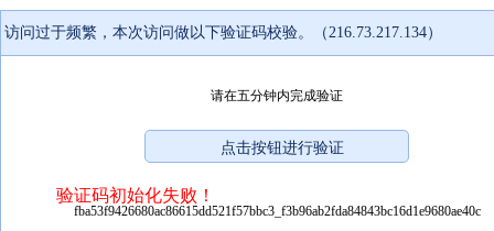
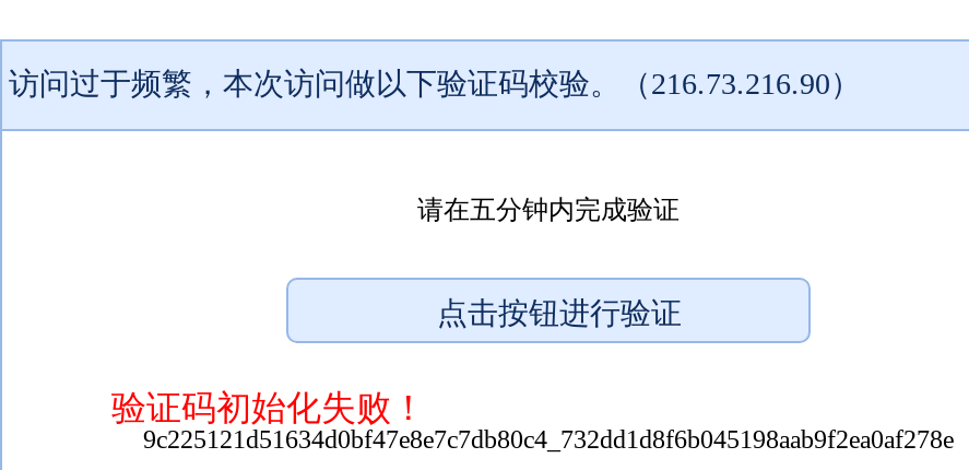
- 访问过于频繁，本次访问做以下验证码校验。（216.73.217.134）
+ 访问过于频繁，本次访问做以下验证码校验。（216.73.216.90）

- fba53f9426680ac86615dd521f57bbc3_f3b96ab2fda84843bc16d1e9680ae40c
+ 9c225121d51634d0bf47e8e7c7db80c4_732dd1d8f6b045198aab9f2ea0af278e
